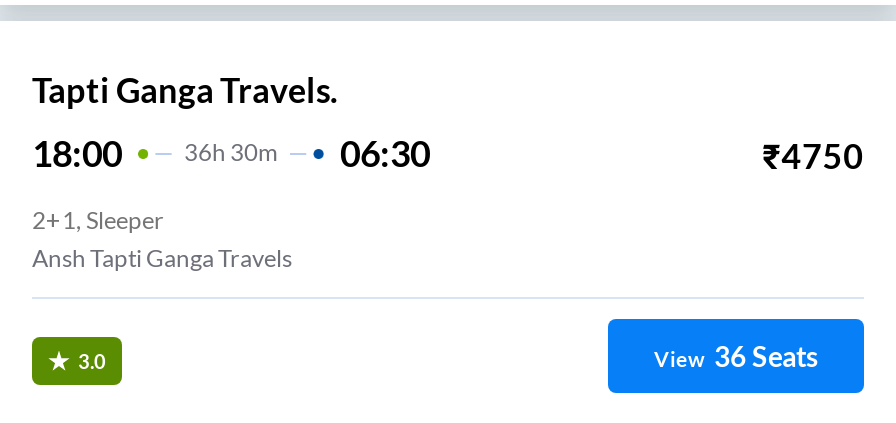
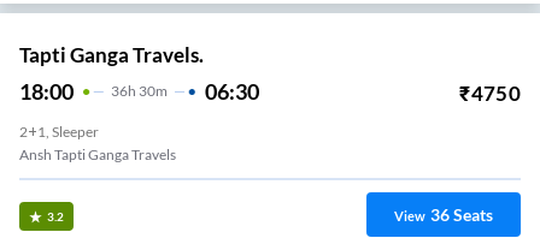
- 3.0
+ 3.2
